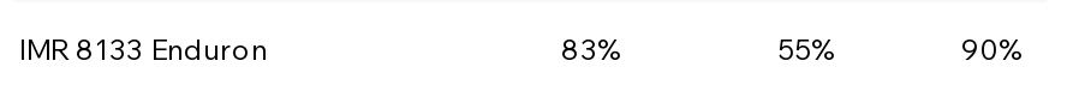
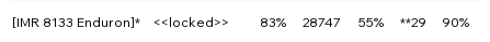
- IMR 8133 Enduron
+ [IMR 8133 Enduron]*
+ <<locked>>

+ 28747

+ **29
